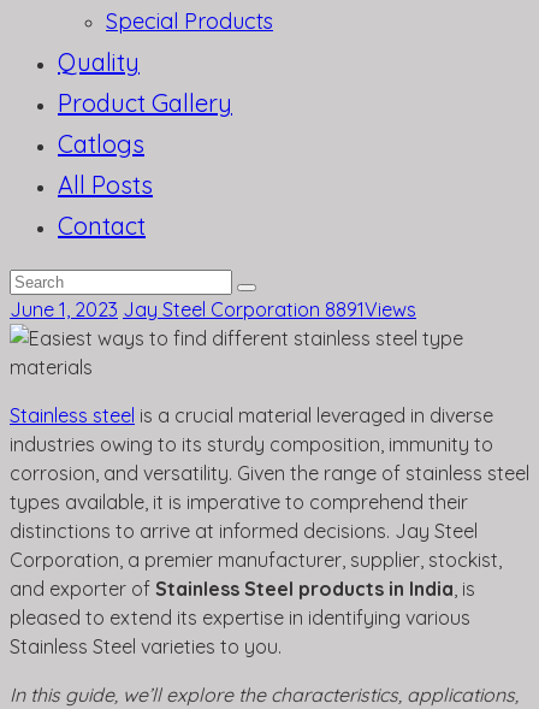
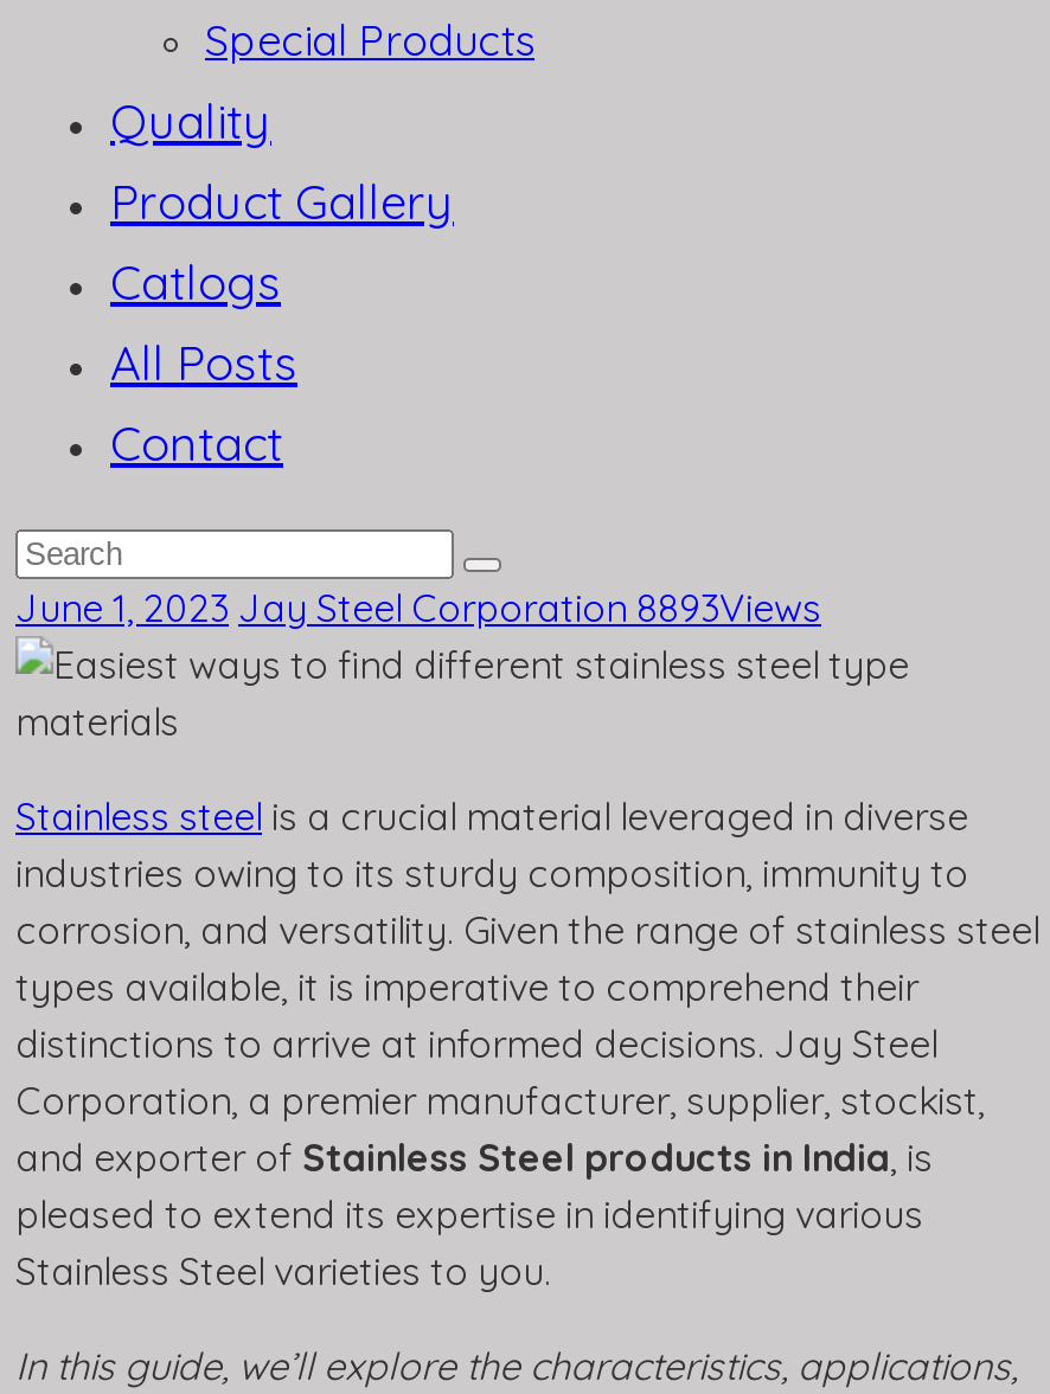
- June 1, 2023 Jay Steel Corporation 8891Views
+ June 1, 2023 Jay Steel Corporation 8893Views
